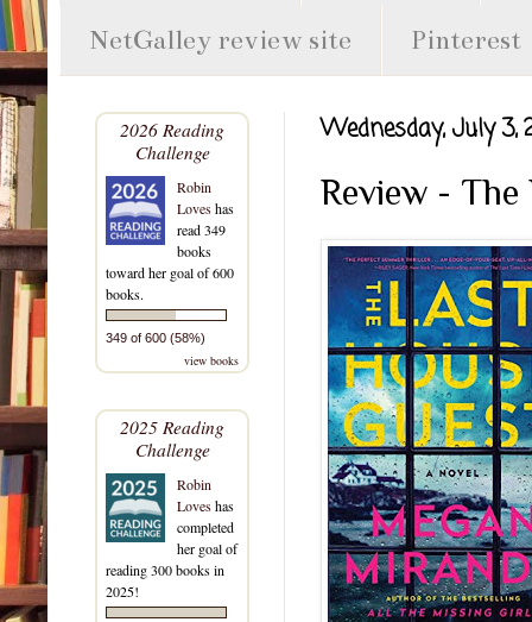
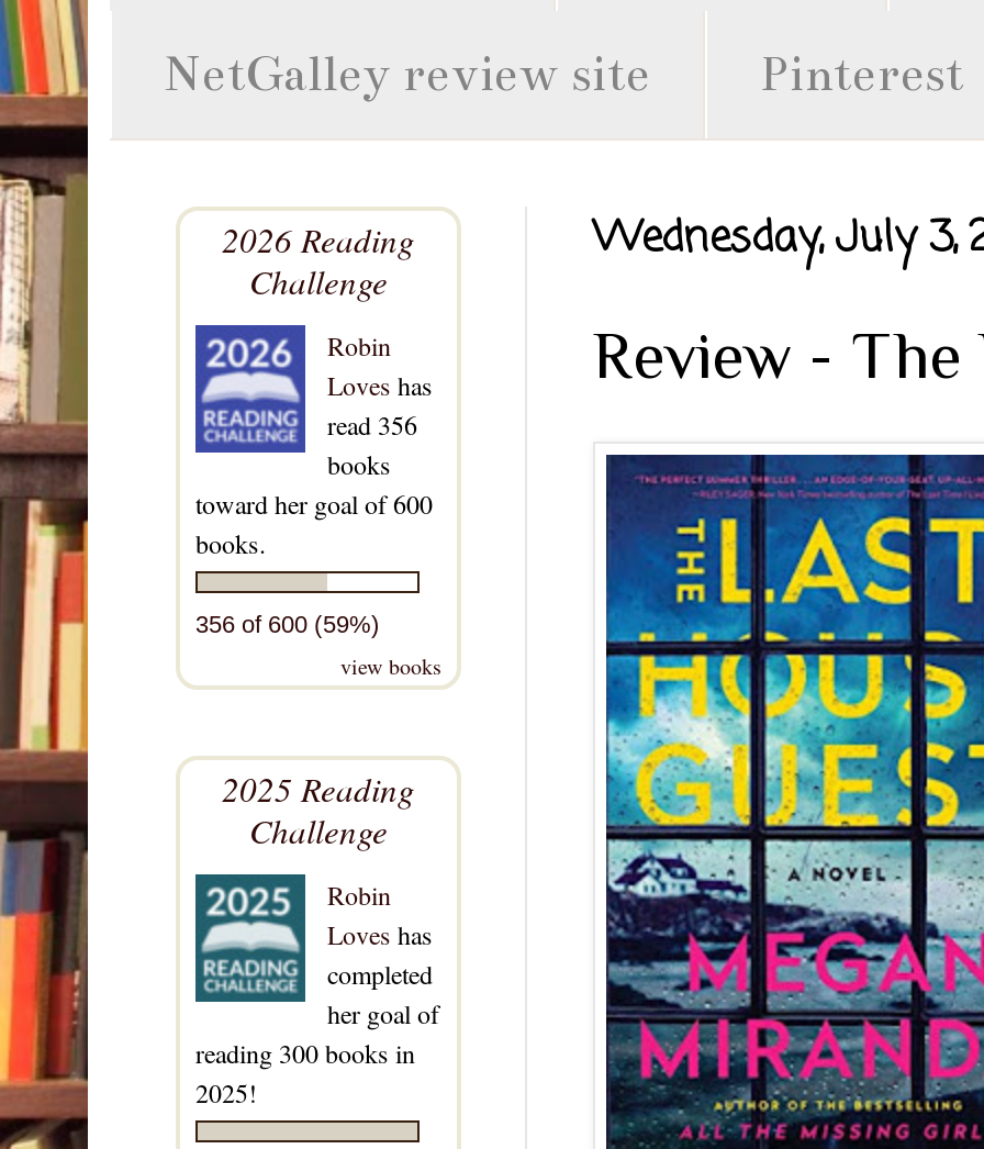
- read 349
+ read 356

- 349 of 600 (58%)
+ 356 of 600 (59%)
